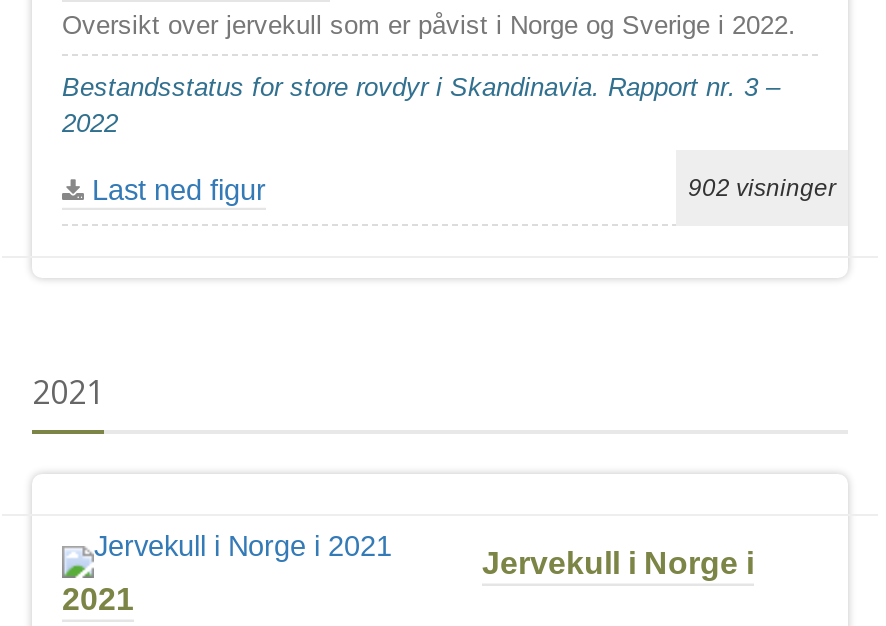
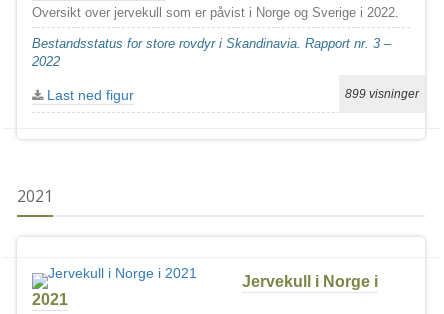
- 902 visninger
+ 899 visninger
